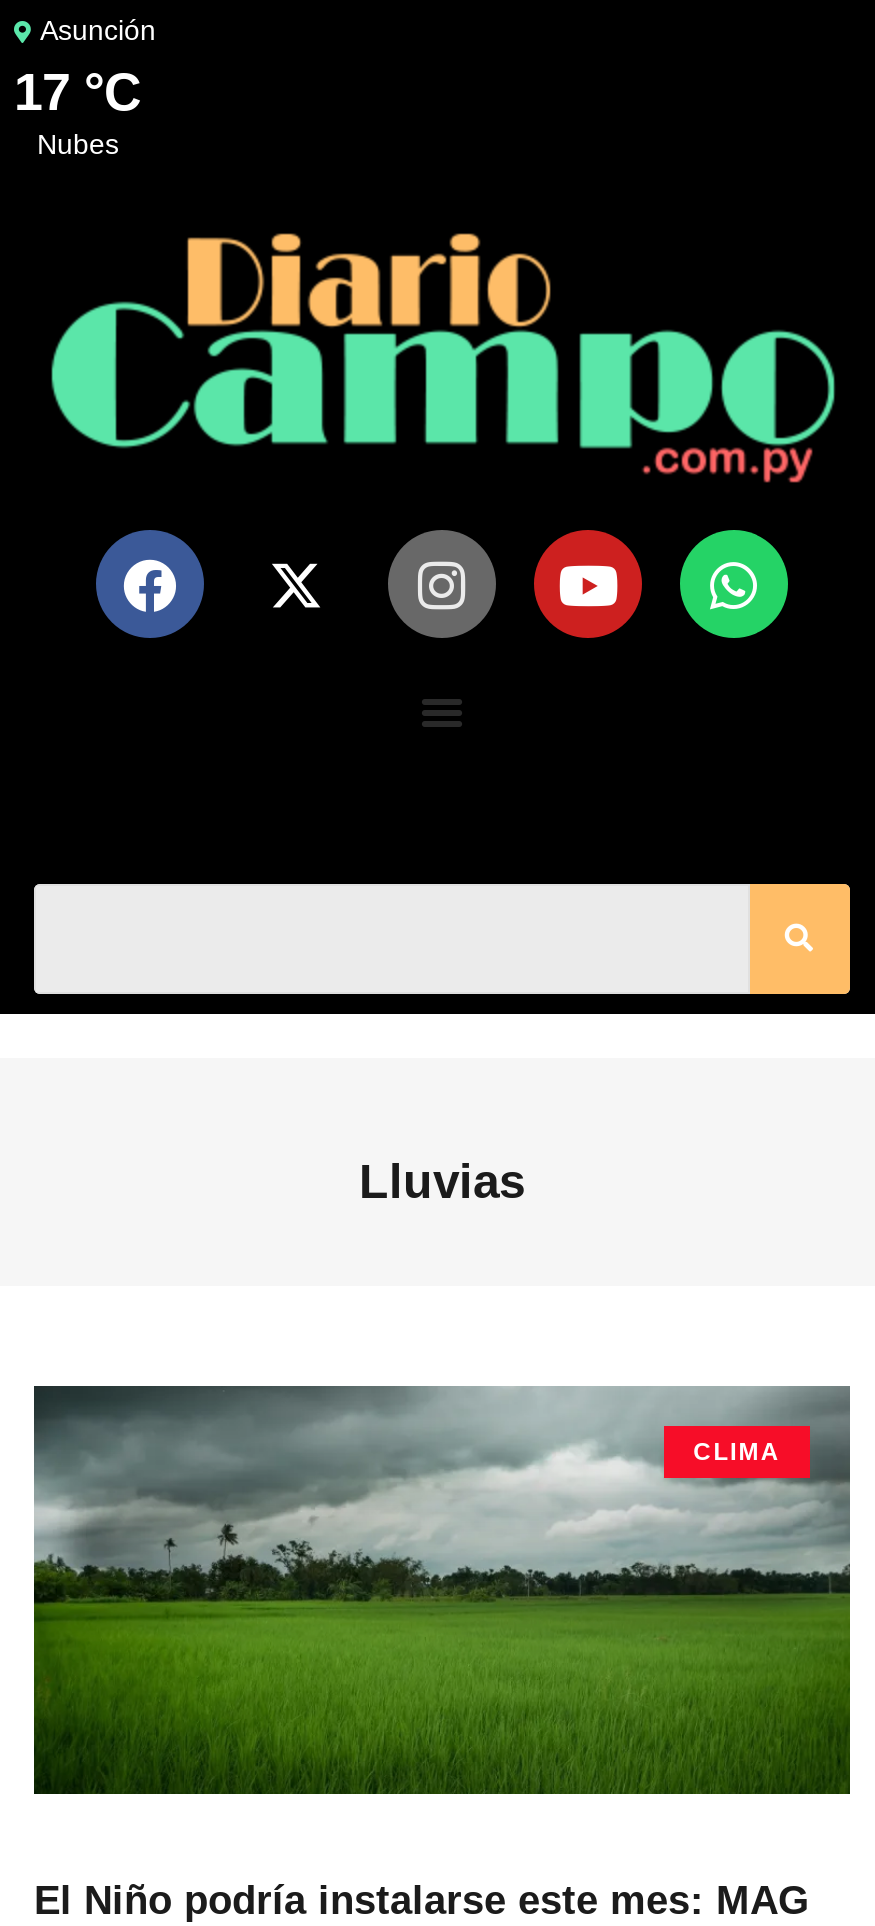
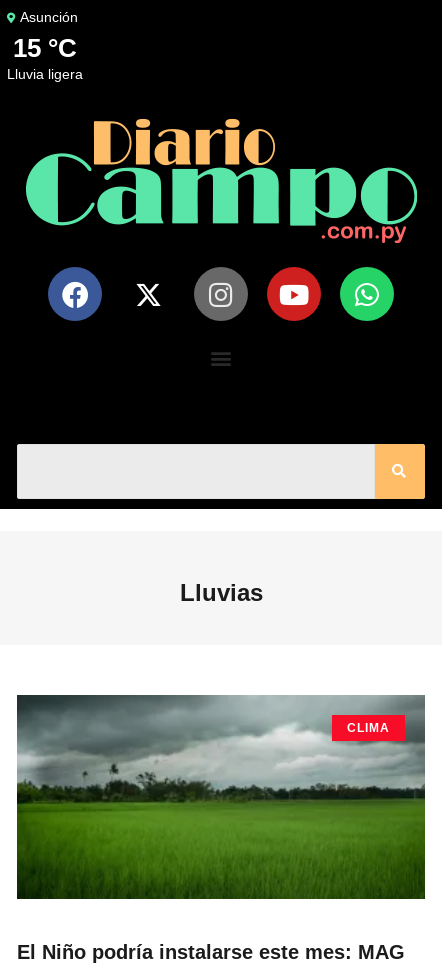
- 17 °C
- nubes
+ 15 °C
+ lluvia ligera
